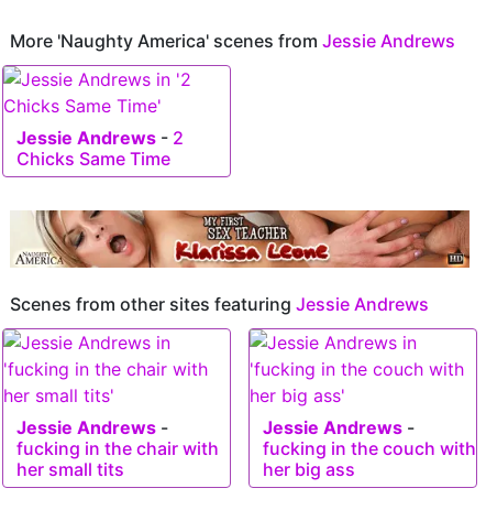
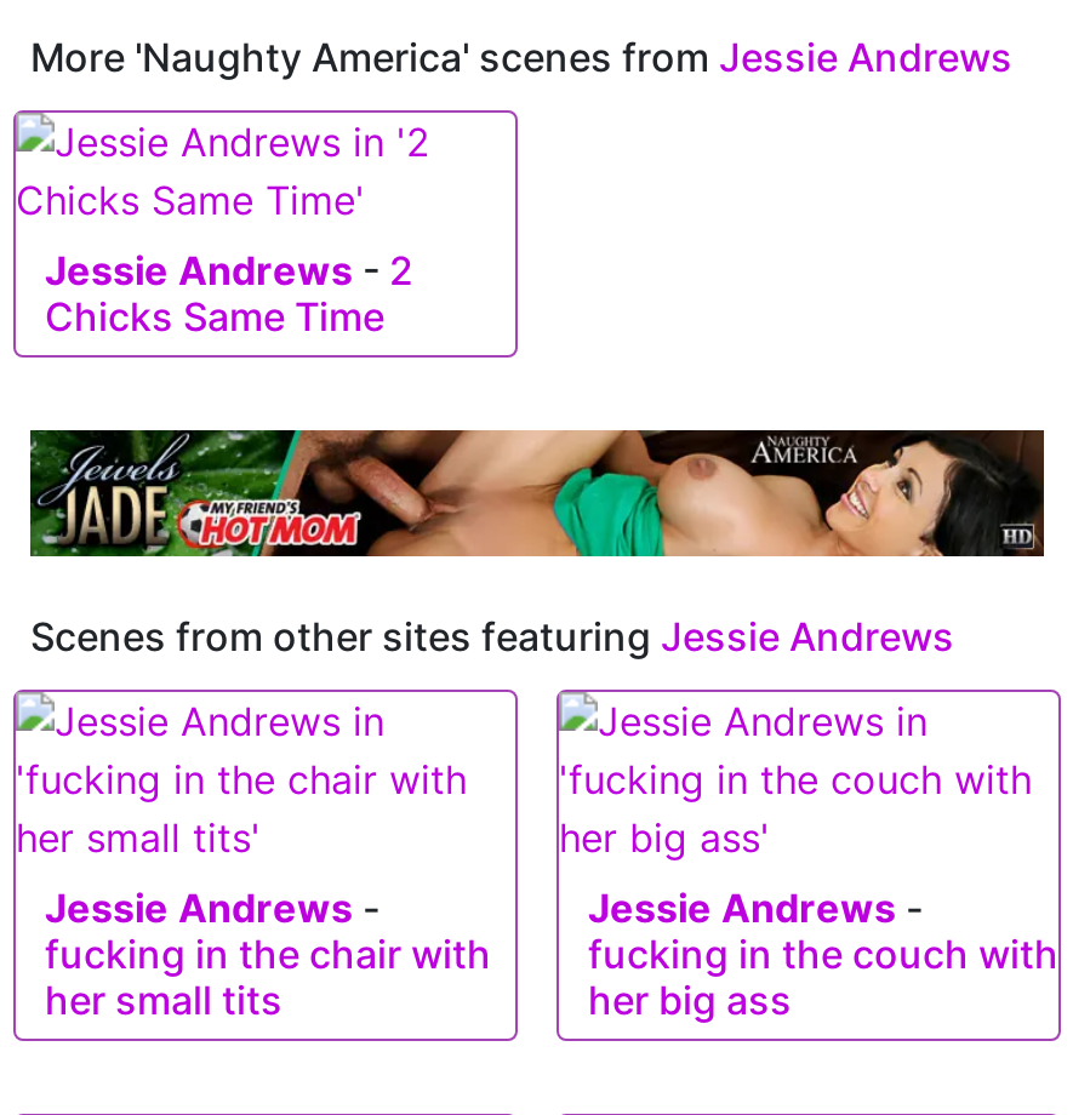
- [image]
+ [image]
